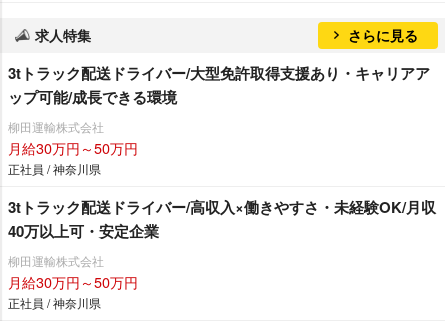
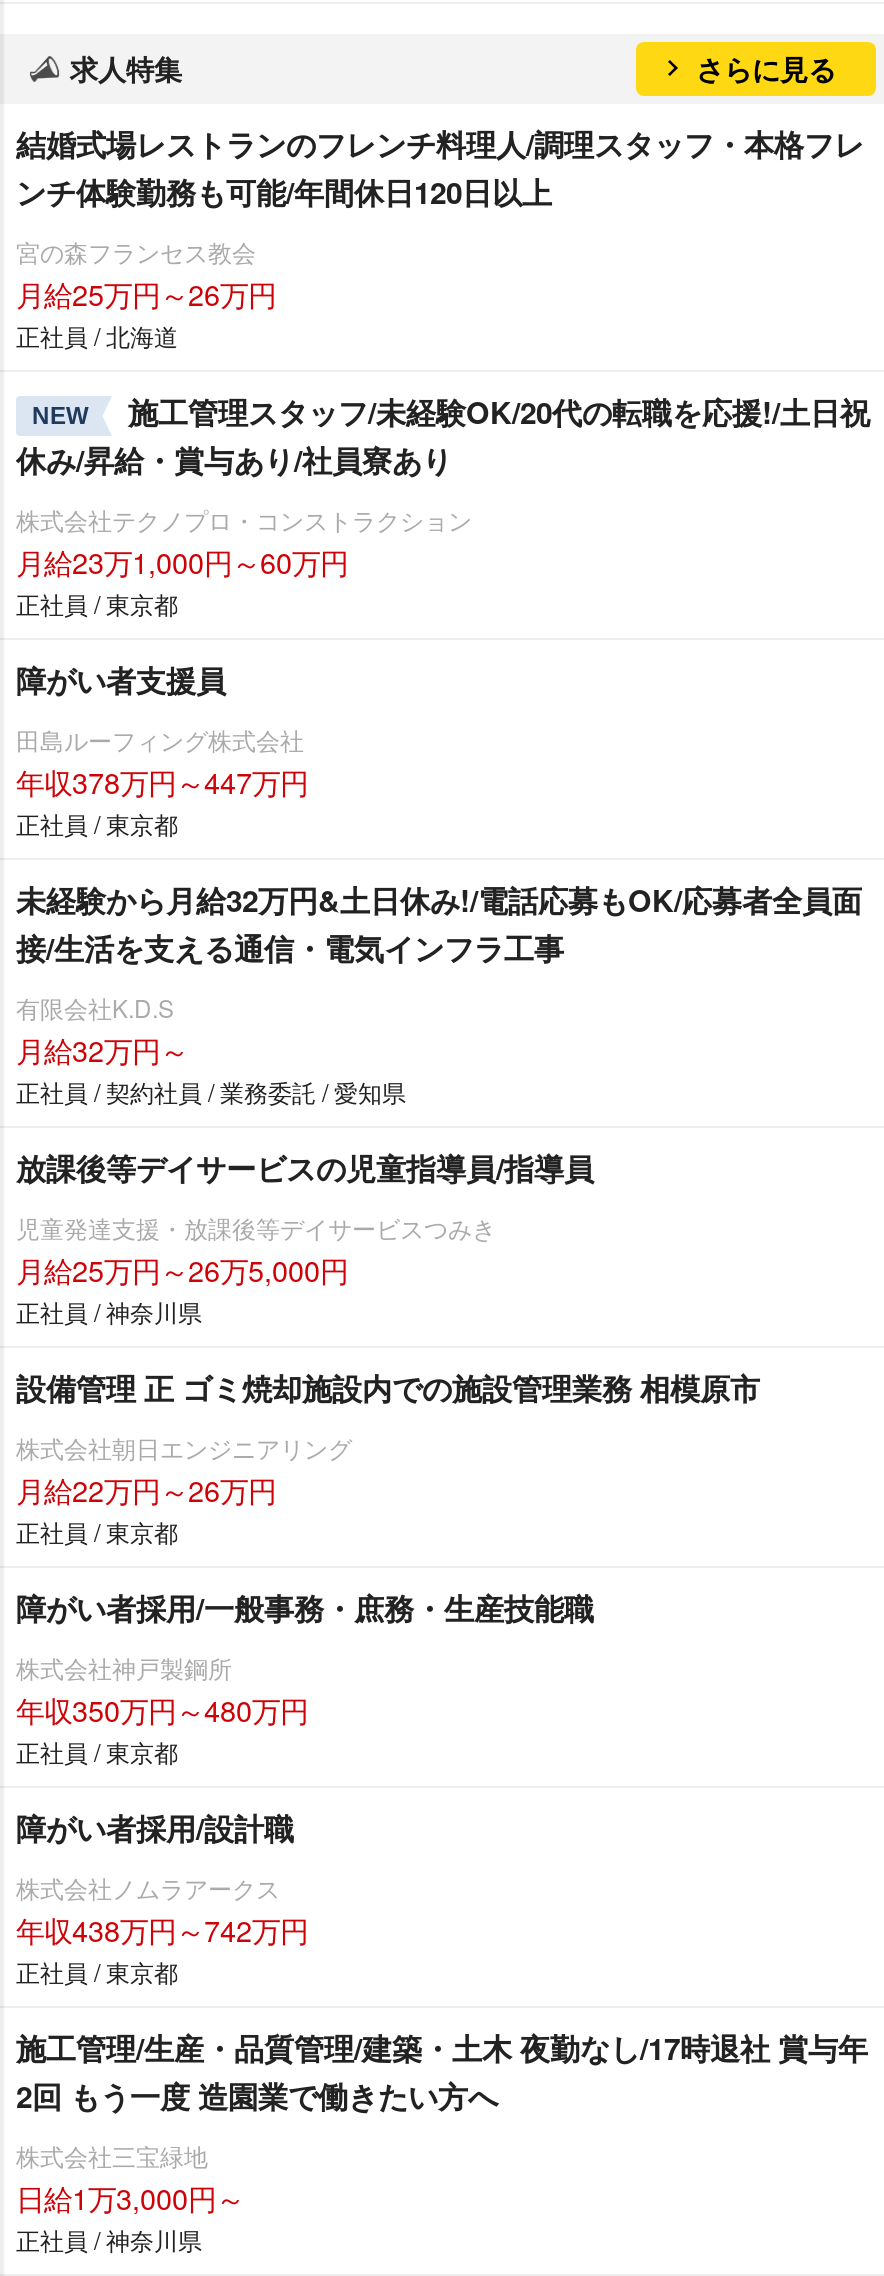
- 3tトラック配送ドライバー/大型免許取得支援あり・キャリアア
- ップ可能/成長できる環境
- 柳田運輸株式会社
- 月給30万円～50万円
+ 結婚式場レストランのフレンチ料理人/調理スタッフ・本格フレ
+ ンチ体験勤務も可能/年間休日120日以上
+ 宮の森フランセス教会
+ 月給25万円～26万円
+ 正社員 / 北海道
+ NEW
+ 施工管理スタッフ/未経験OK/20代の転職を応援!/土日祝
+ 休み/昇給・賞与あり/社員寮あり
+ 株式会社テクノプロ・コンストラクション
+ 月給23万1,000円～60万円
+ 正社員 / 東京都
+ 障がい者支援員
+ 田島ルーフィング株式会社
+ 年収378万円～447万円
+ 正社員 / 東京都
+ 未経験から月給32万円&土日休み!/電話応募もOK/応募者全員面
+ 接/生活を支える通信・電気インフラ工事
+ 有限会社K.D.S
+ 月給32万円～
+ 正社員 / 契約社員 / 業務委託 / 愛知県
+ 放課後等デイサービスの児童指導員/指導員
+ 児童発達支援・放課後等デイサービスつみき
+ 月給25万円～26万5,000円

- 3tトラック配送ドライバー/高収入×働きやすさ・未経験OK/月収
- 40万以上可・安定企業
- 柳田運輸株式会社
- 月給30万円～50万円
+ 設備管理 正 ゴミ焼却施設内での施設管理業務 相模原市
+ 株式会社朝日エンジニアリング
+ 月給22万円～26万円
+ 正社員 / 東京都
+ 障がい者採用/一般事務・庶務・生産技能職
+ 株式会社神戸製鋼所
+ 年収350万円～480万円
+ 正社員 / 東京都
+ 障がい者採用/設計職
+ 株式会社ノムラアークス
+ 年収438万円～742万円
+ 正社員 / 東京都
+ 施工管理/生産・品質管理/建築・土木 夜勤なし/17時退社 賞与年
+ 2回 もう一度 造園業で働きたい方へ
+ 株式会社三宝緑地
+ 日給1万3,000円～
